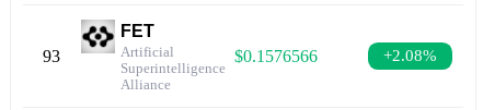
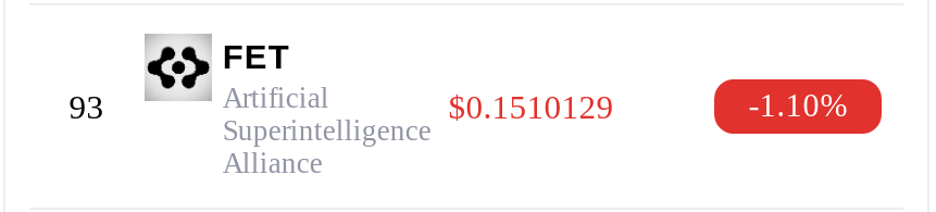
- $0.1576566
+ $0.1510129

- +2.08%
+ -1.10%
